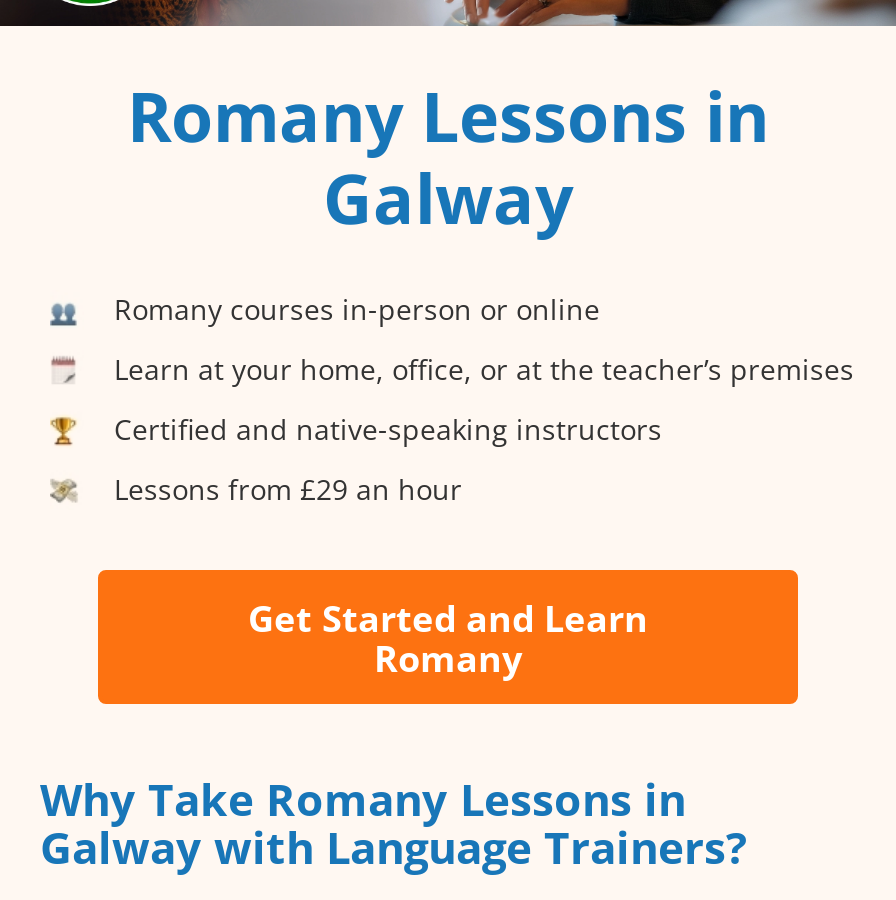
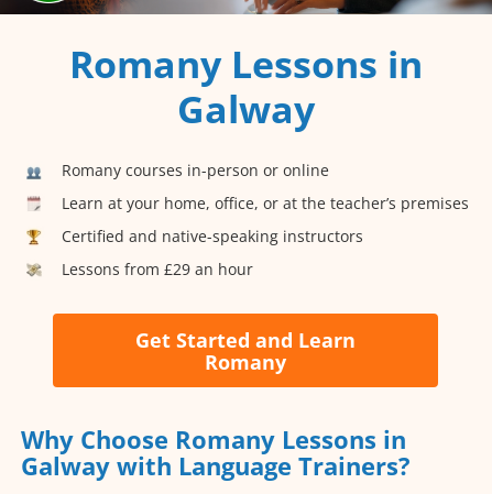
- Why Take Romany Lessons in
+ Why Choose Romany Lessons in
